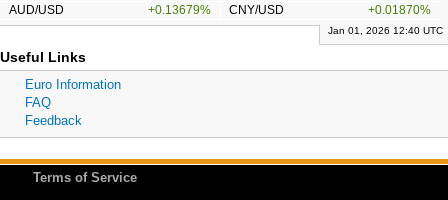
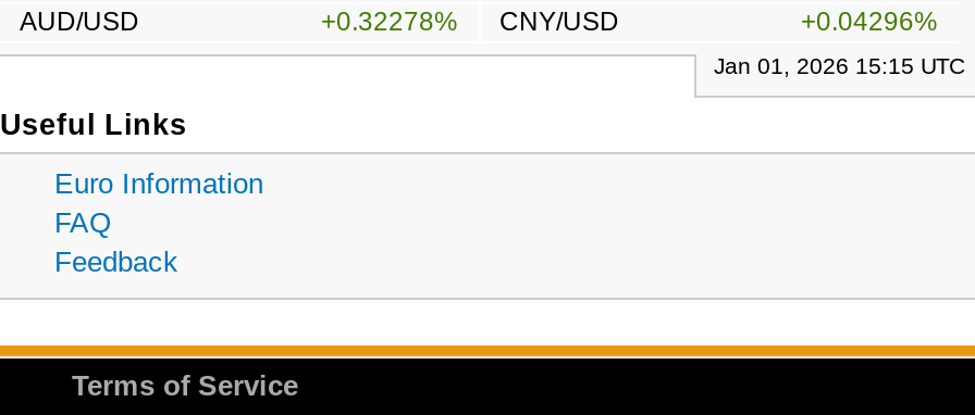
- +0.13679% CNY/USD
+ +0.32278% CNY/USD

- +0.01870%
+ +0.04296%

- Jan 01, 2026 12:40 UTC
+ Jan 01, 2026 15:15 UTC
